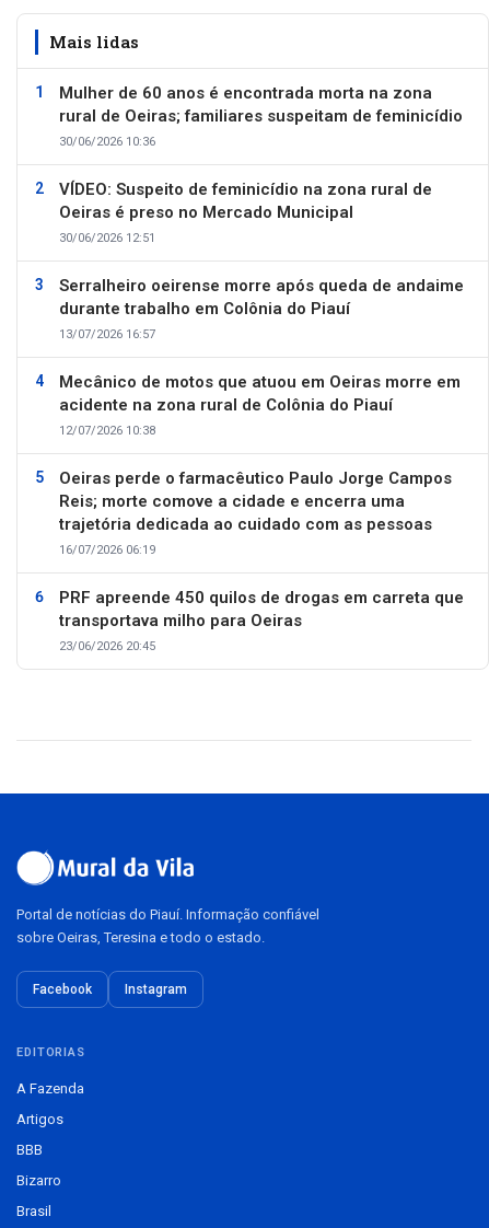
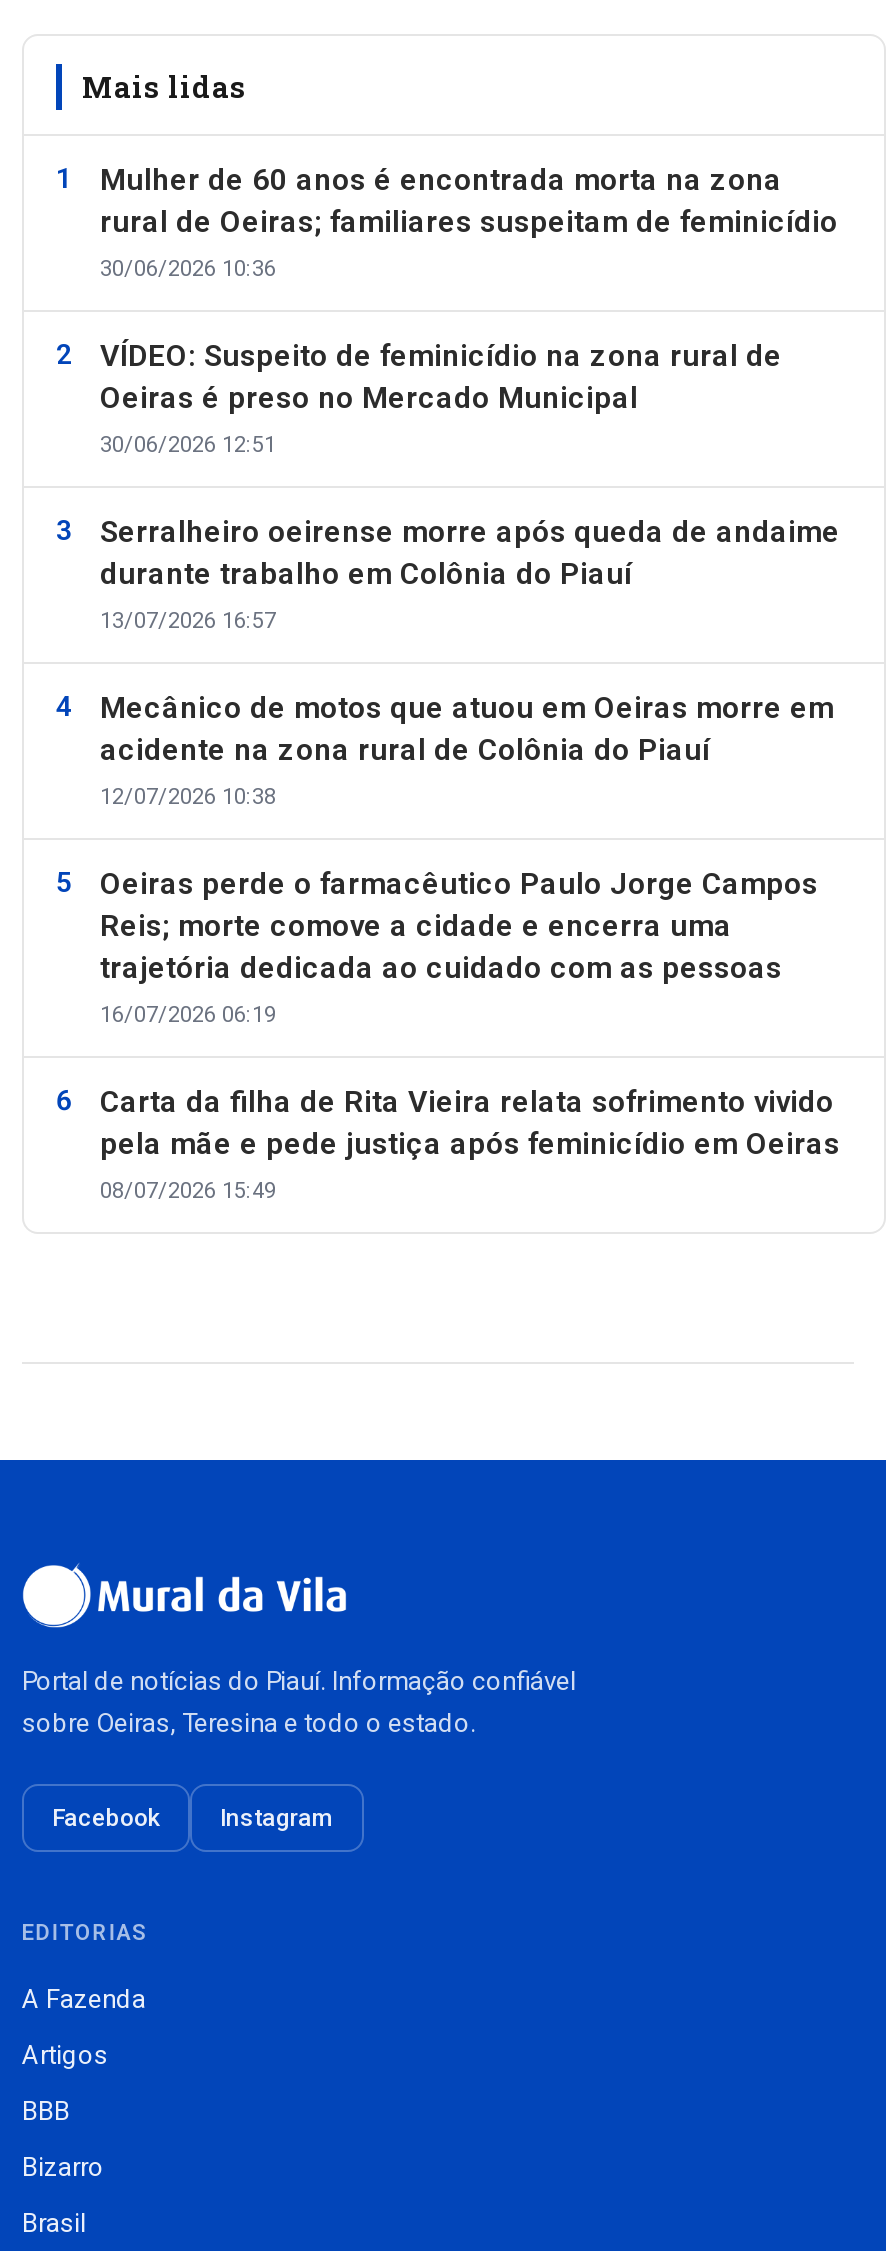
- PRF apreende 450 quilos de drogas em carreta que
- transportava milho para Oeiras
- 23/06/2026 20:45
+ Carta da filha de Rita Vieira relata sofrimento vivido
+ pela mãe e pede justiça após feminicídio em Oeiras
+ 08/07/2026 15:49
